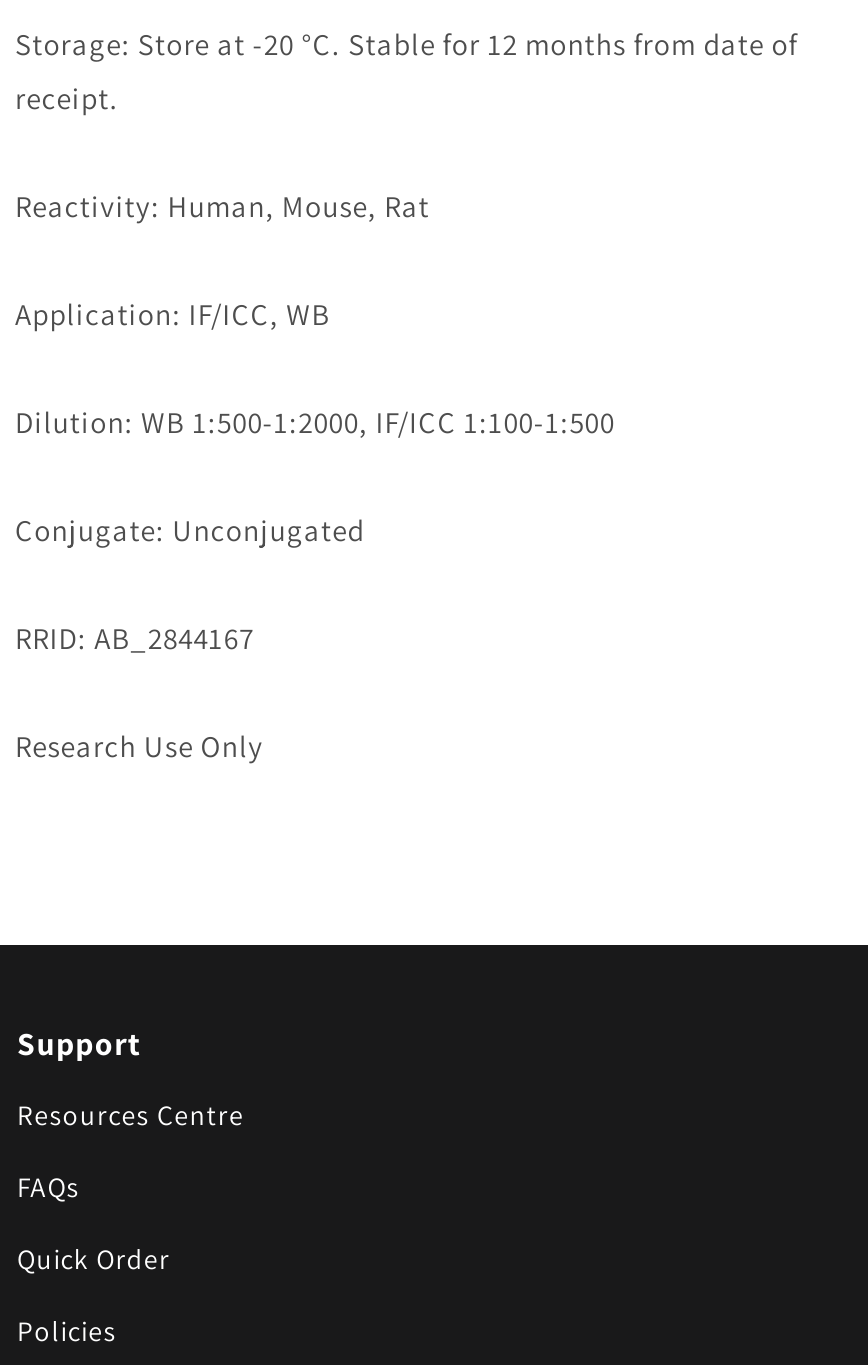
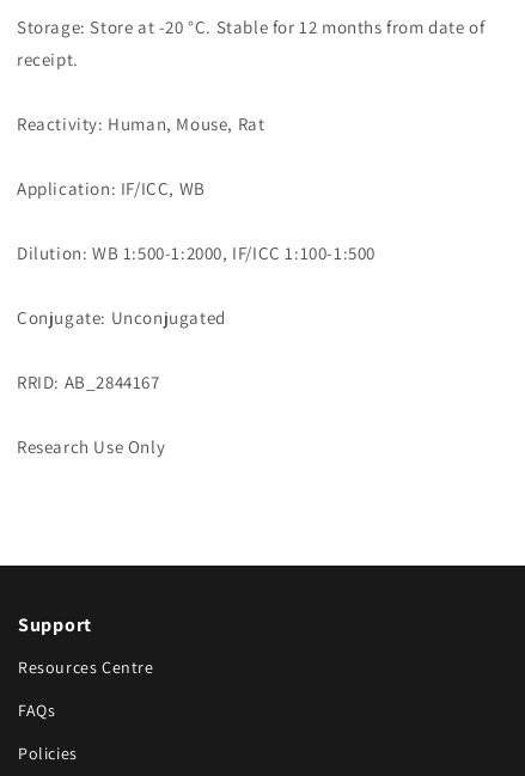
- Quick Order
